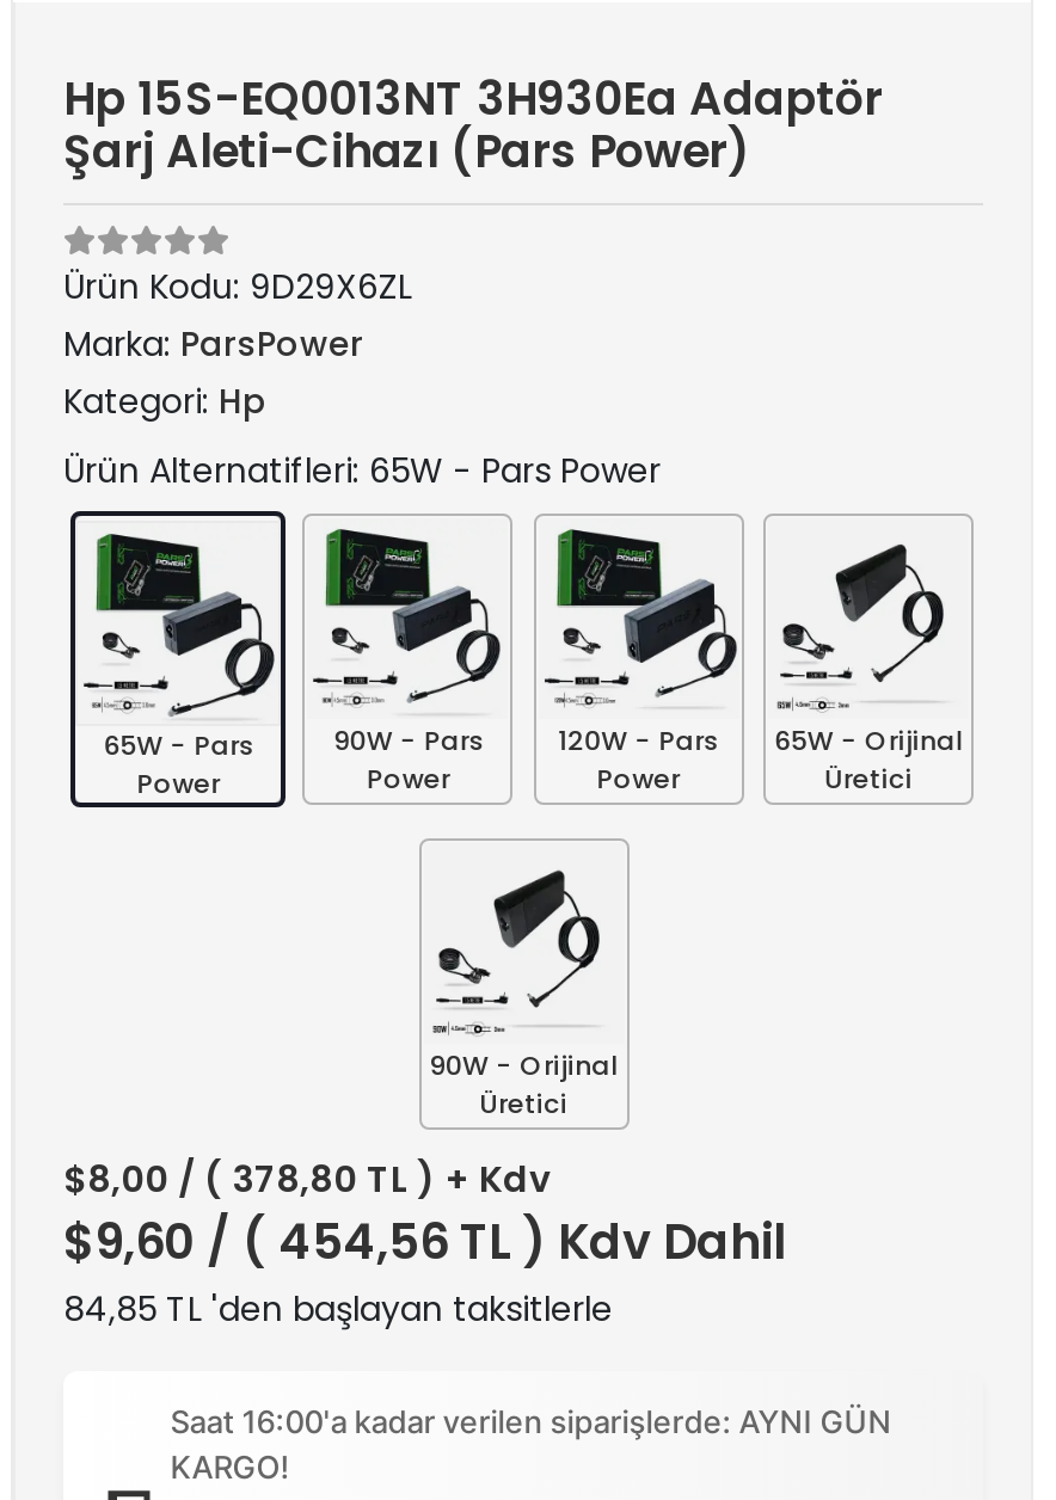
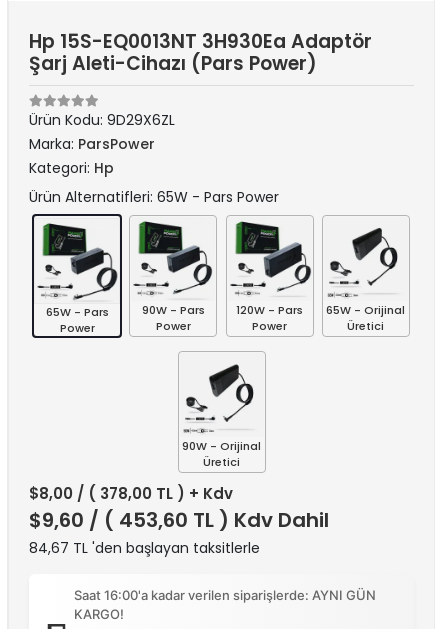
- $8,00 / ( 378,80 TL ) + Kdv
+ $8,00 / ( 378,00 TL ) + Kdv

- $9,60 / ( 454,56 TL ) Kdv Dahil
+ $9,60 / ( 453,60 TL ) Kdv Dahil

- 84,85 TL 'den başlayan taksitlerle
+ 84,67 TL 'den başlayan taksitlerle
